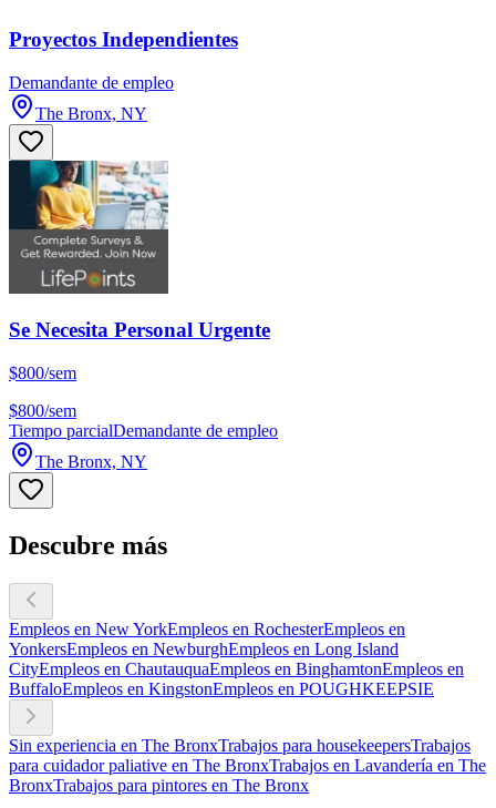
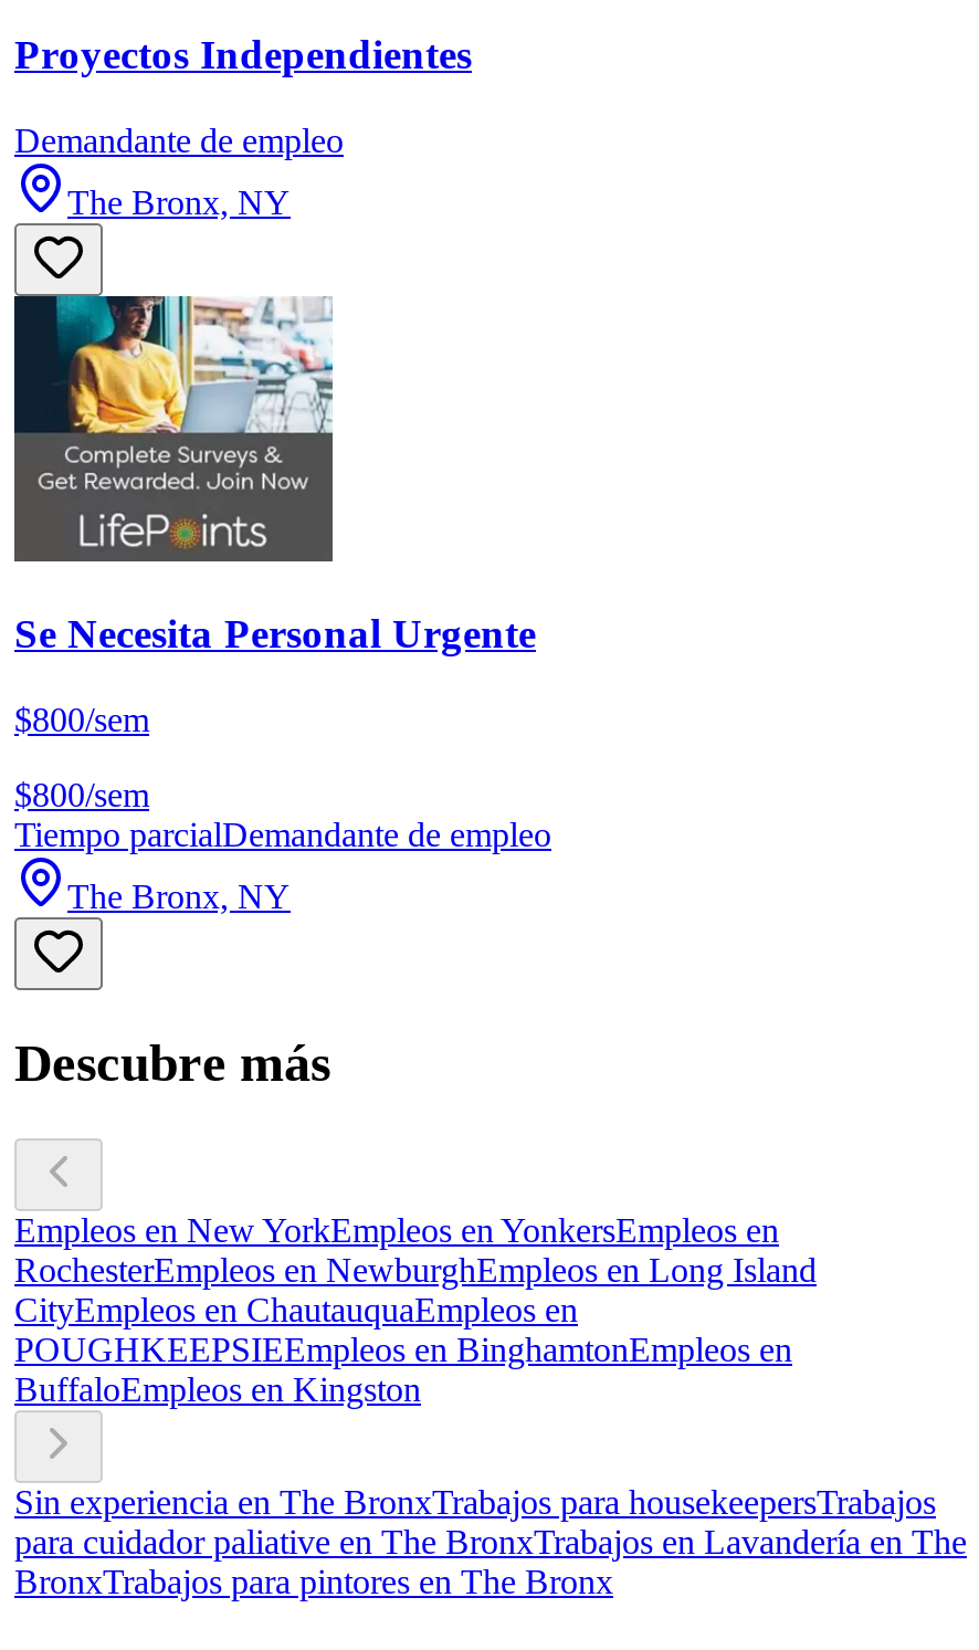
- Empleos en New YorkEmpleos en RochesterEmpleos en
- YonkersEmpleos en NewburghEmpleos en Long Island
- CityEmpleos en ChautauquaEmpleos en BinghamtonEmpleos en
- BuffaloEmpleos en KingstonEmpleos en POUGHKEEPSIE
+ Empleos en New YorkEmpleos en YonkersEmpleos en
+ RochesterEmpleos en NewburghEmpleos en Long Island
+ CityEmpleos en ChautauquaEmpleos en
+ POUGHKEEPSIEEmpleos en BinghamtonEmpleos en
+ BuffaloEmpleos en Kingston
